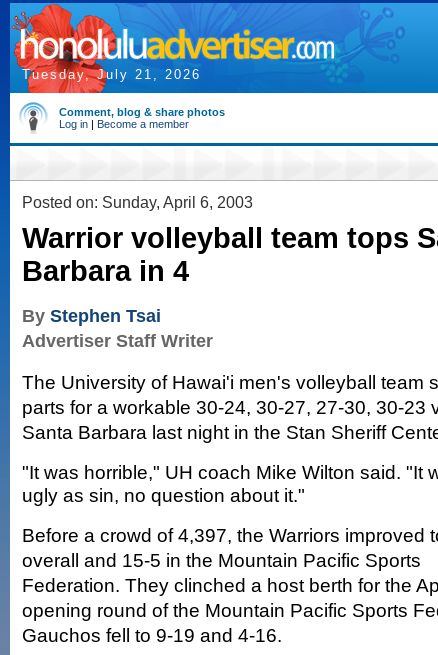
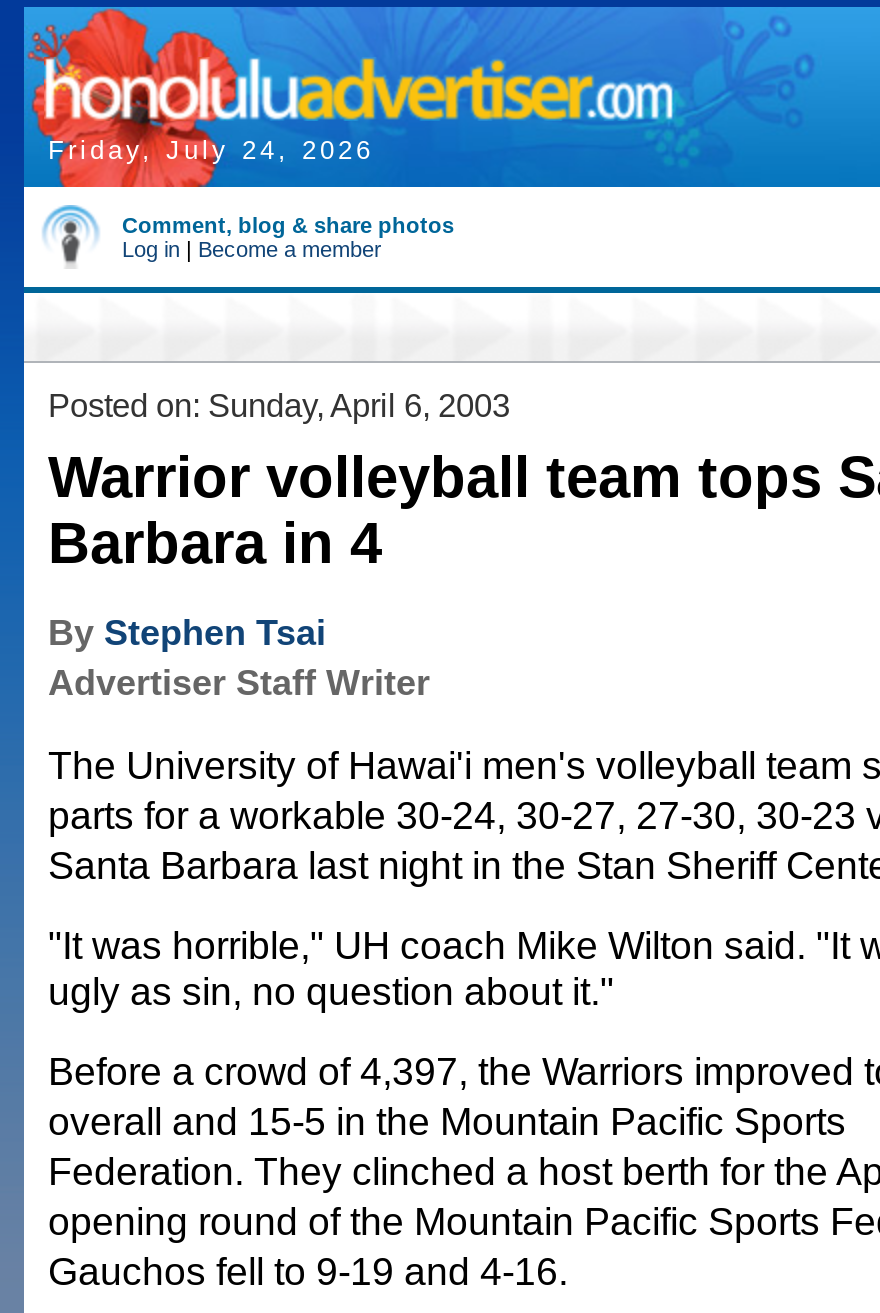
- Tuesday, July 21, 2026
+ Friday, July 24, 2026
